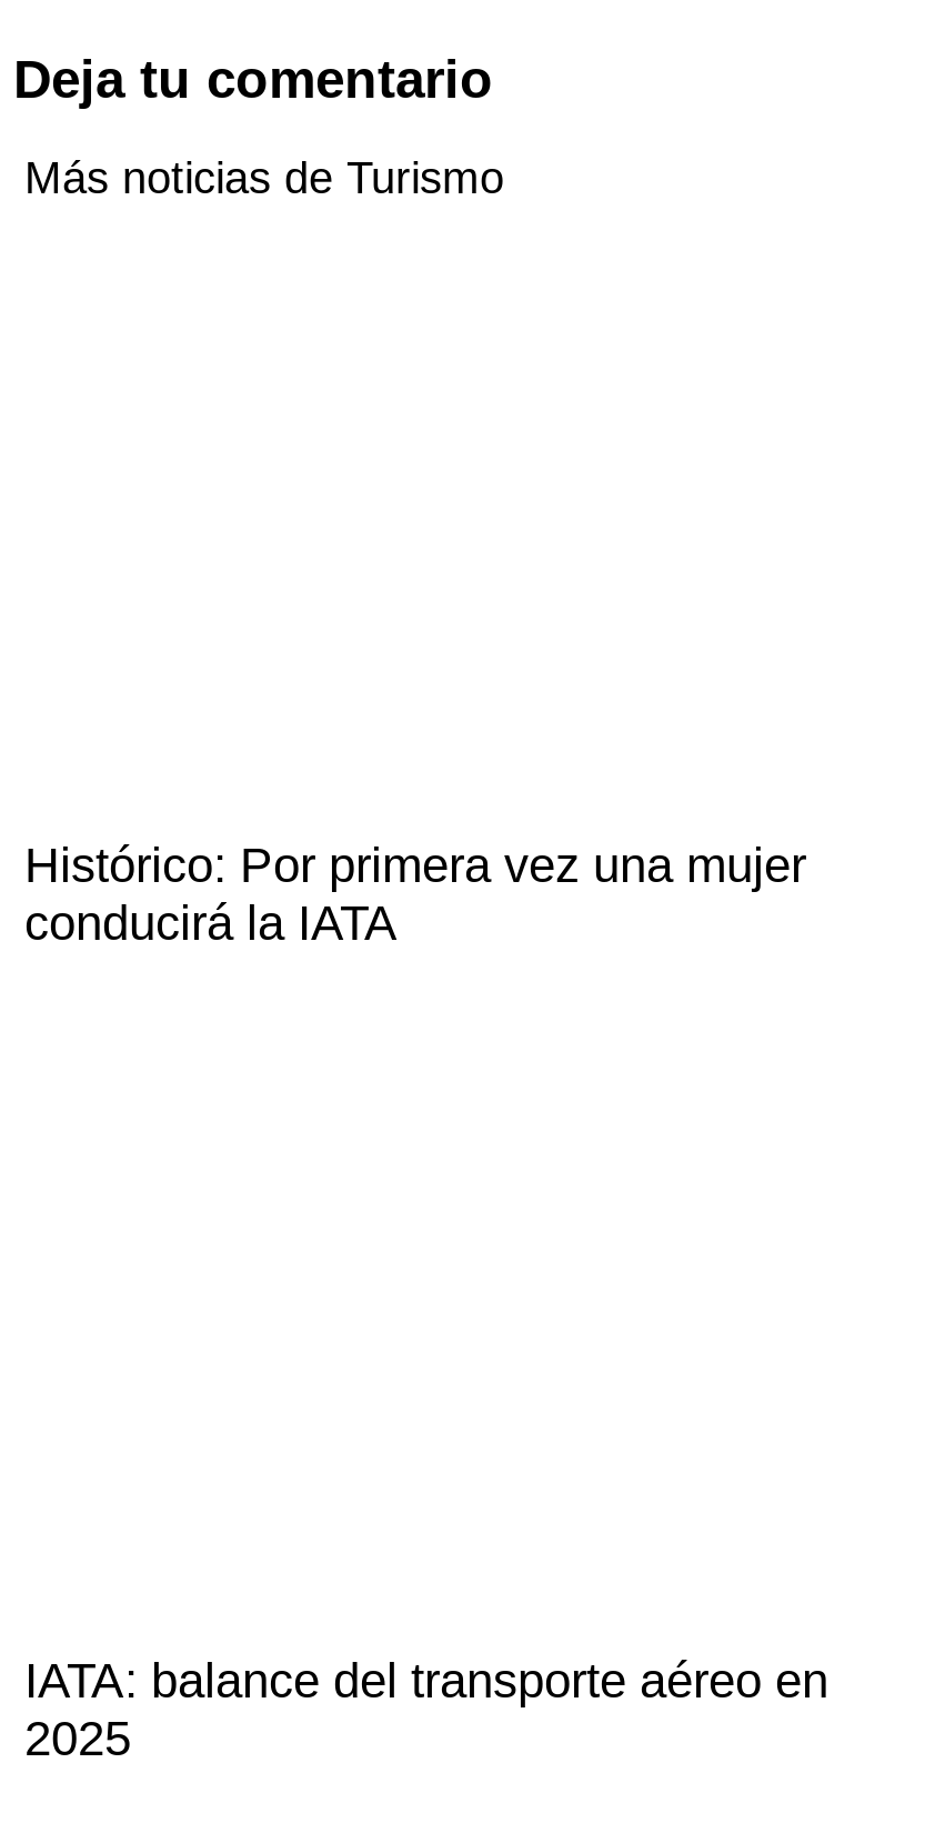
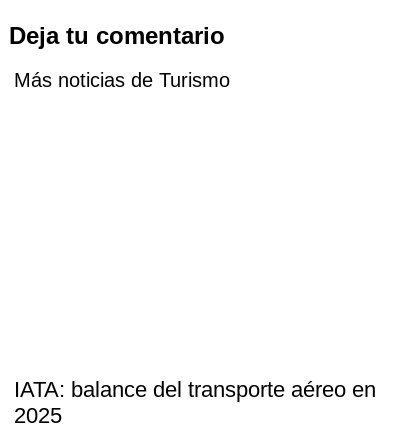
- Histórico: Por primera vez una mujer
- conducirá la IATA
